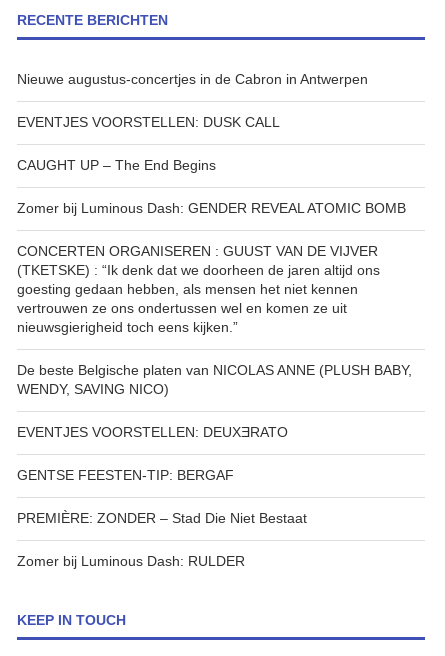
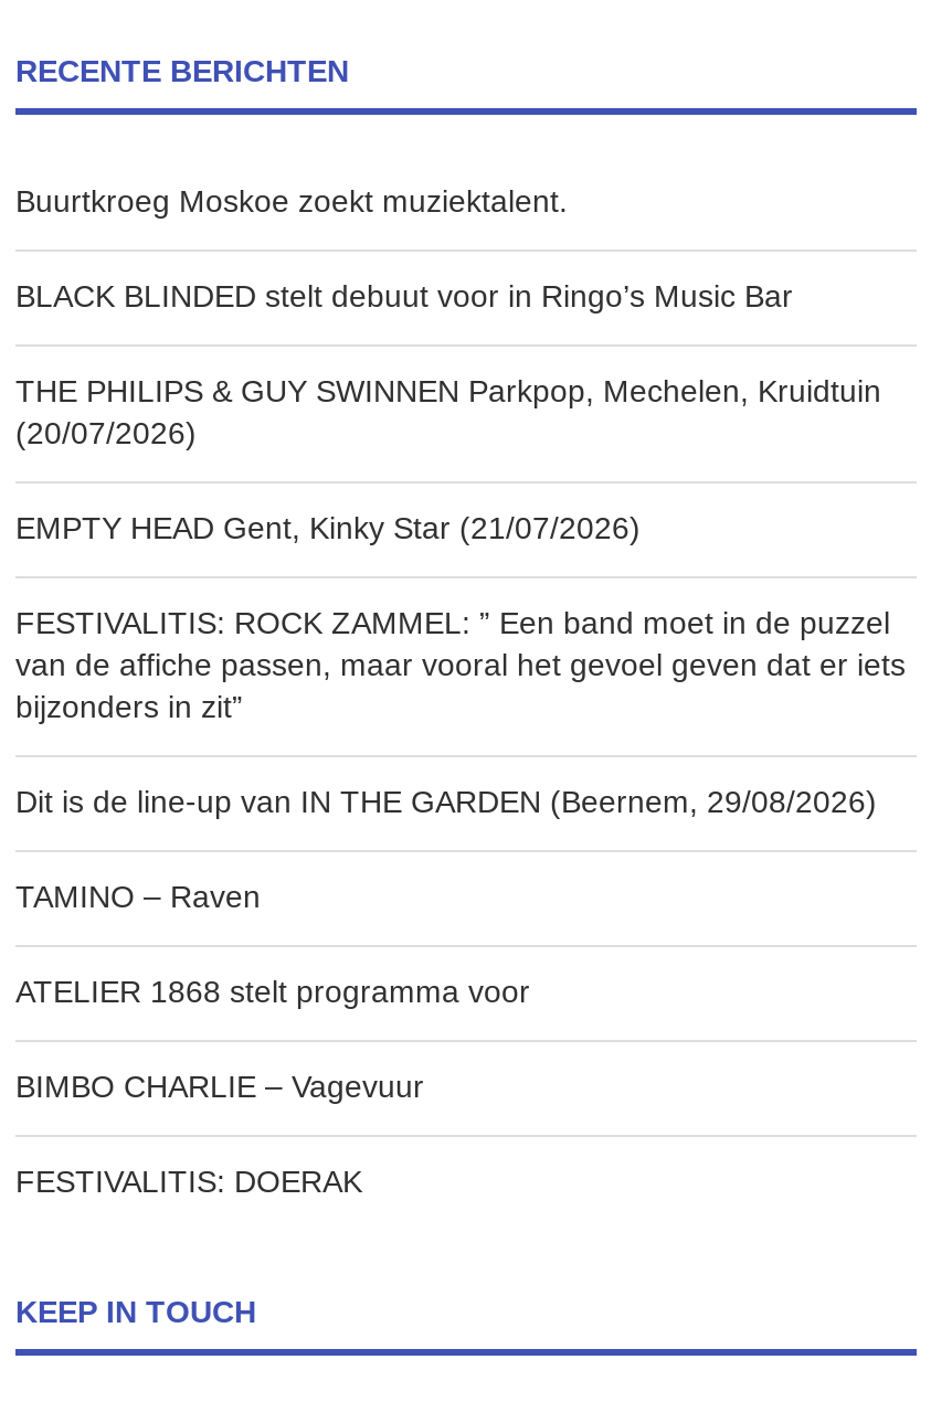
- Nieuwe augustus-concertjes in de Cabron in Antwerpen
+ Buurtkroeg Moskoe zoekt muziektalent.

- EVENTJES VOORSTELLEN: DUSK CALL
+ BLACK BLINDED stelt debuut voor in Ringo’s Music Bar

- CAUGHT UP – The End Begins
+ THE PHILIPS & GUY SWINNEN Parkpop, Mechelen, Kruidtuin
+ (20/07/2026)

- Zomer bij Luminous Dash: GENDER REVEAL ATOMIC BOMB
+ EMPTY HEAD Gent, Kinky Star (21/07/2026)

- CONCERTEN ORGANISEREN : GUUST VAN DE VIJVER
- (TKETSKE) : “Ik denk dat we doorheen de jaren altijd ons
- goesting gedaan hebben, als mensen het niet kennen
- vertrouwen ze ons ondertussen wel en komen ze uit
- nieuwsgierigheid toch eens kijken.”
+ FESTIVALITIS: ROCK ZAMMEL: ” Een band moet in de puzzel
+ van de affiche passen, maar vooral het gevoel geven dat er iets
+ bijzonders in zit”

- De beste Belgische platen van NICOLAS ANNE (PLUSH BABY,
- WENDY, SAVING NICO)
+ Dit is de line-up van IN THE GARDEN (Beernem, 29/08/2026)

- EVENTJES VOORSTELLEN: DEUXƎRATO
+ TAMINO – Raven

- GENTSE FEESTEN-TIP: BERGAF
+ ATELIER 1868 stelt programma voor

- PREMIÈRE: ZONDER – Stad Die Niet Bestaat
+ BIMBO CHARLIE – Vagevuur

- Zomer bij Luminous Dash: RULDER
+ FESTIVALITIS: DOERAK
